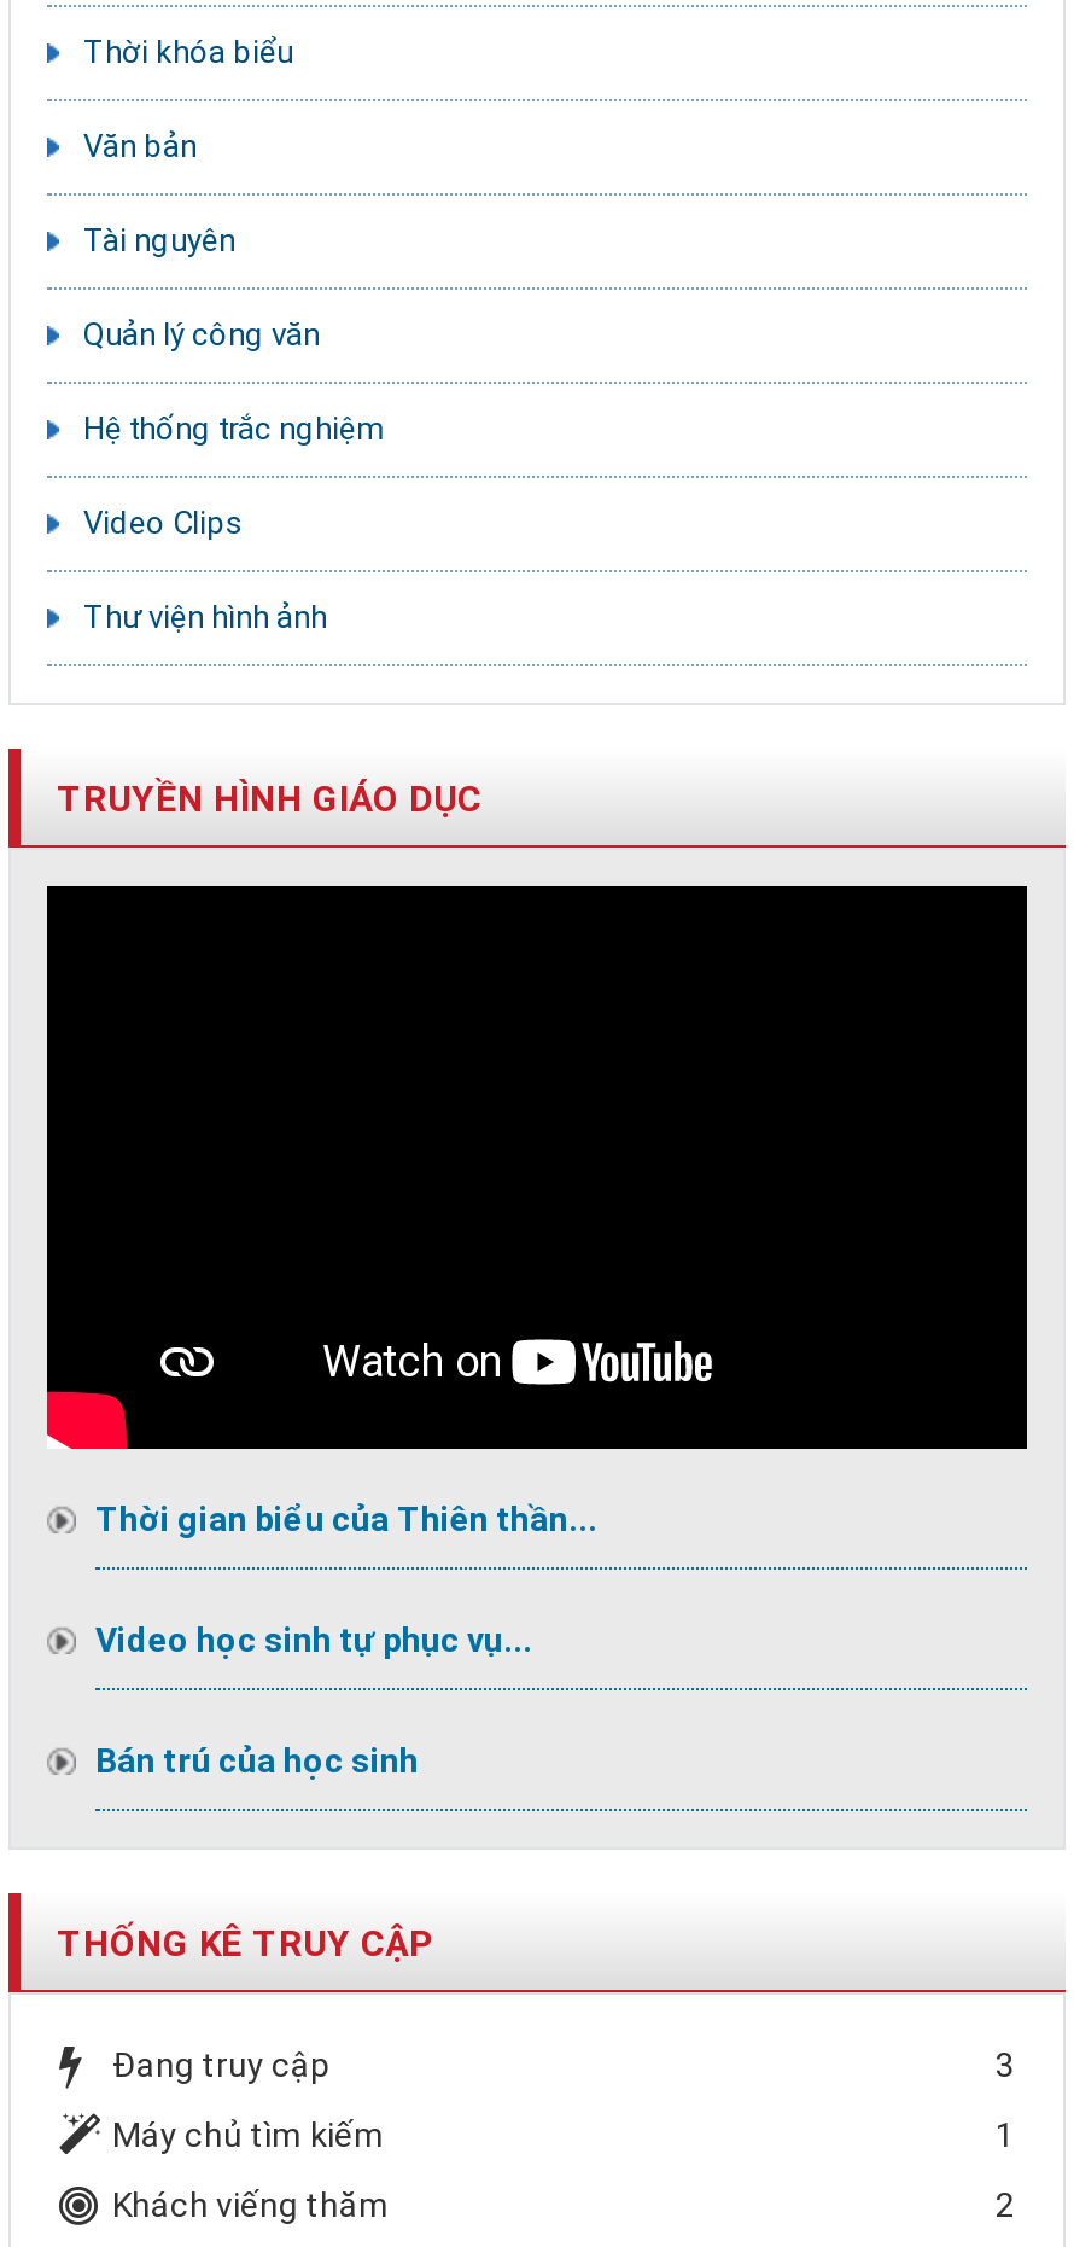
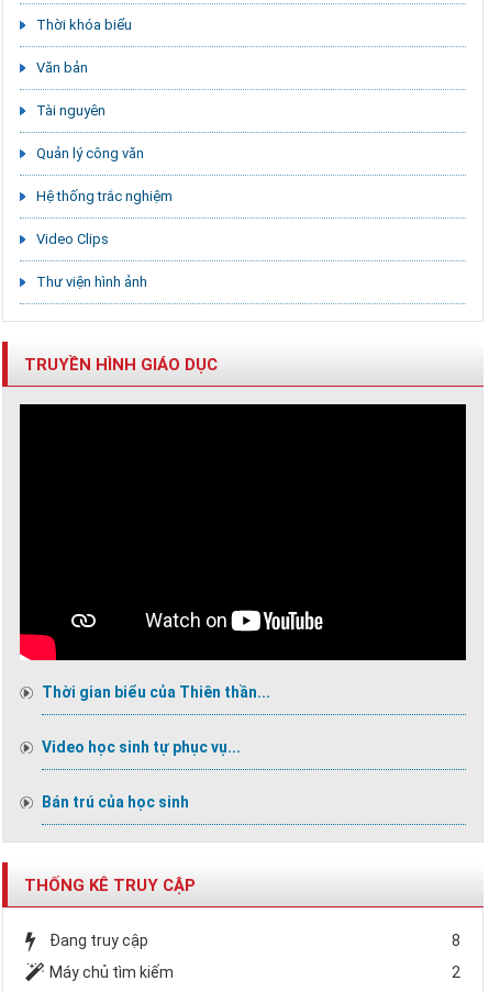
- 3
+ 8

- 1
- Khách viếng thăm
